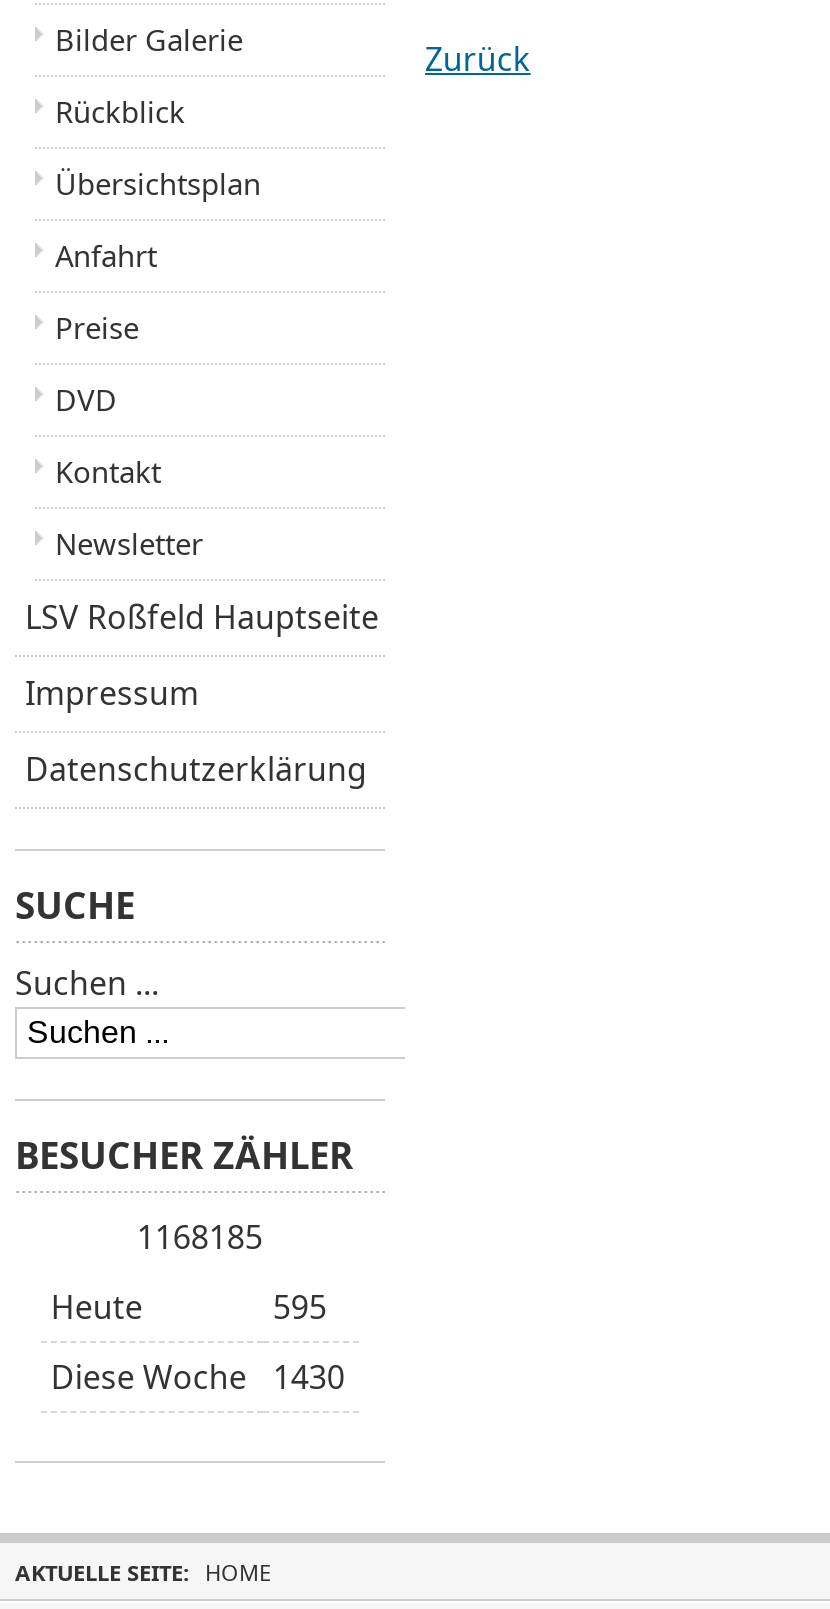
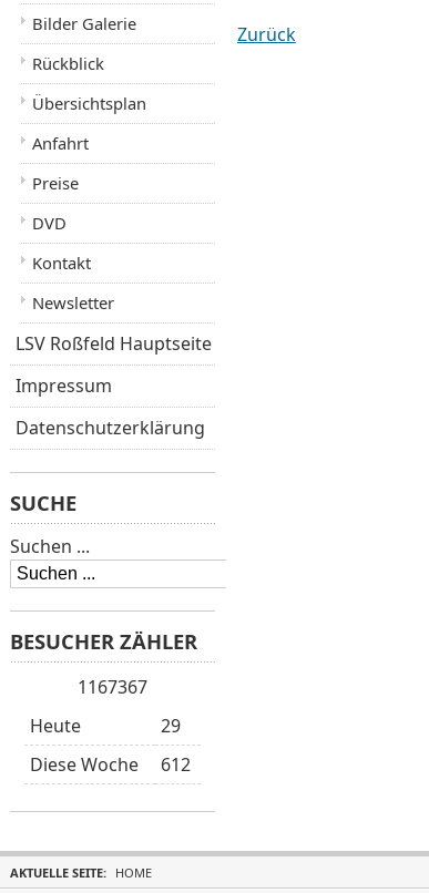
- 1168185
+ 1167367

- 595
+ 29

- Diese Woche 1430
+ Diese Woche
+ 612
